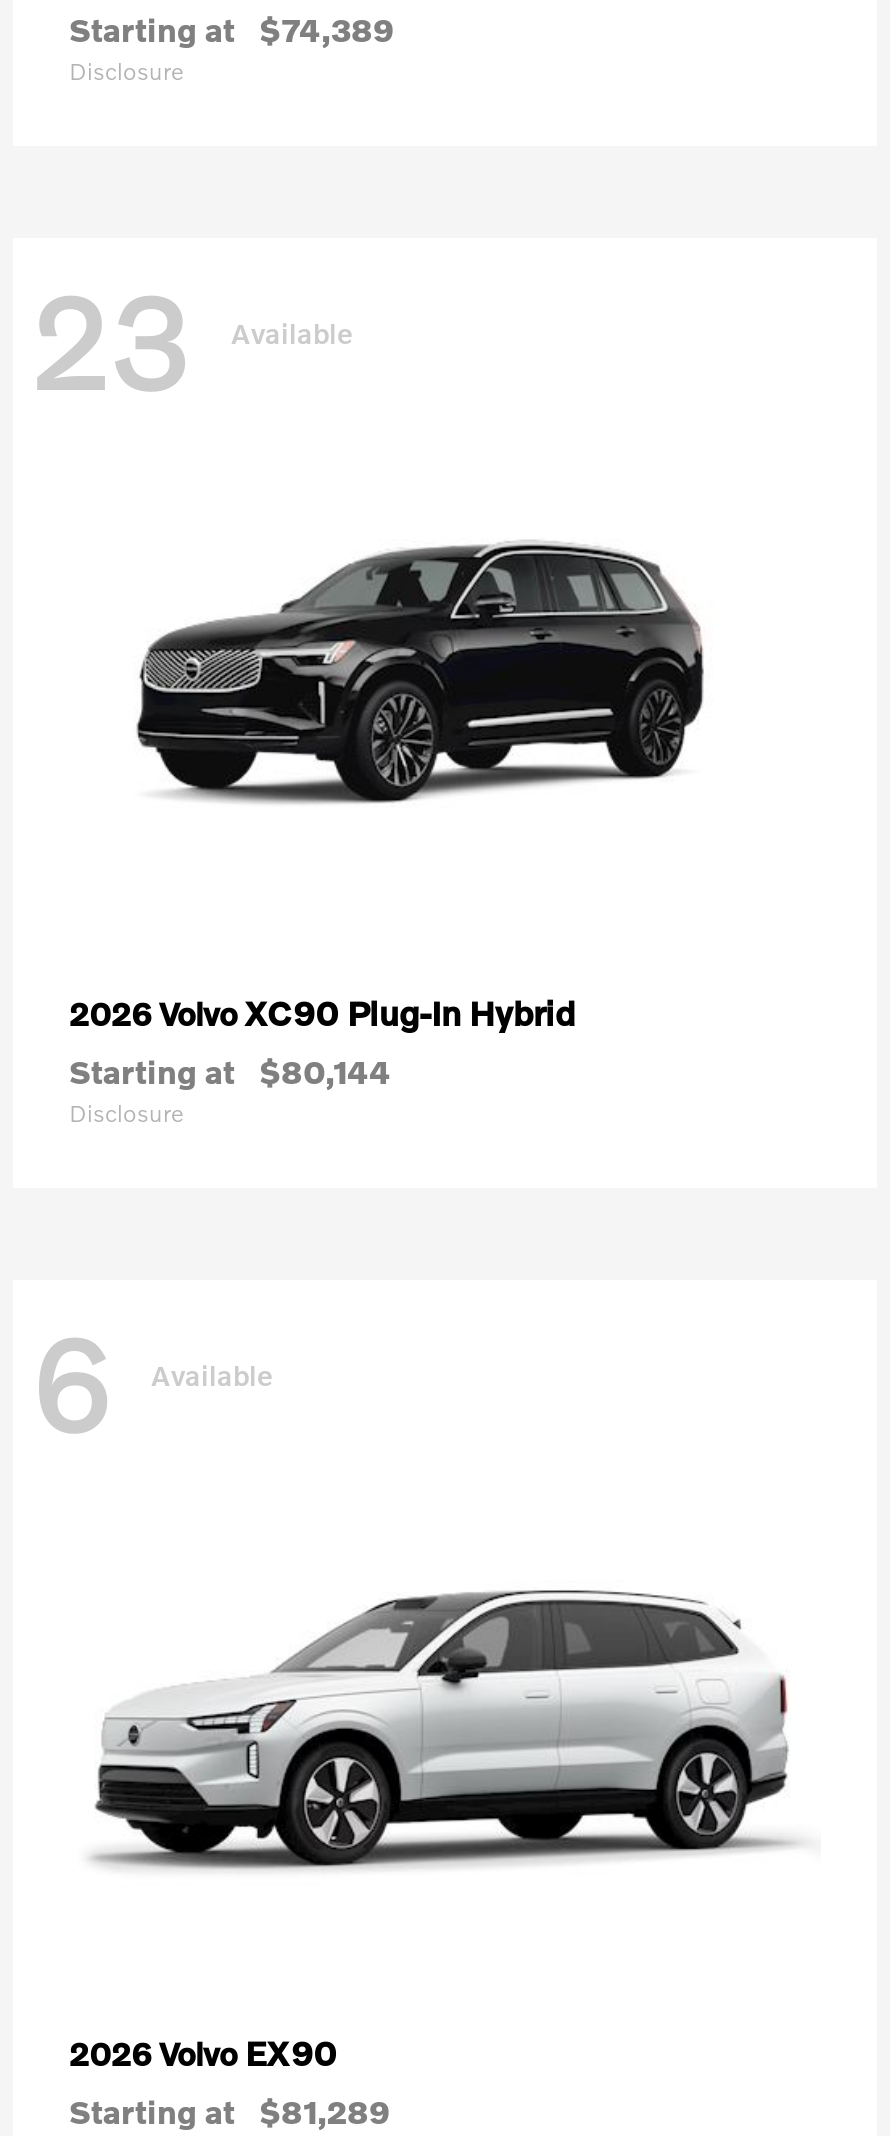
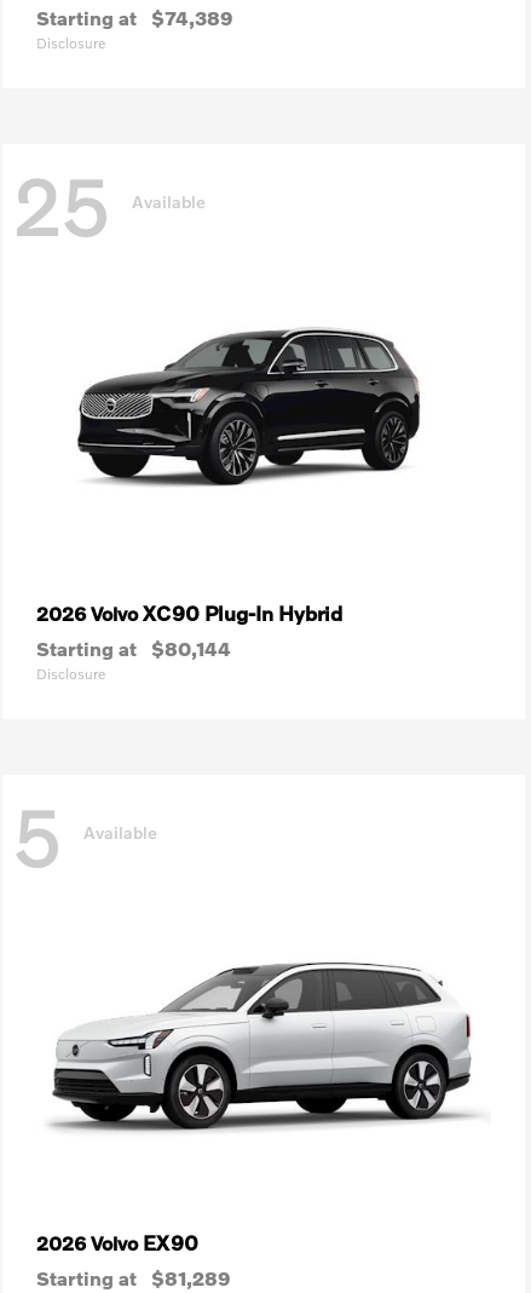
- 23 Available
+ 25 Available

- 6 Available
+ 5 Available
